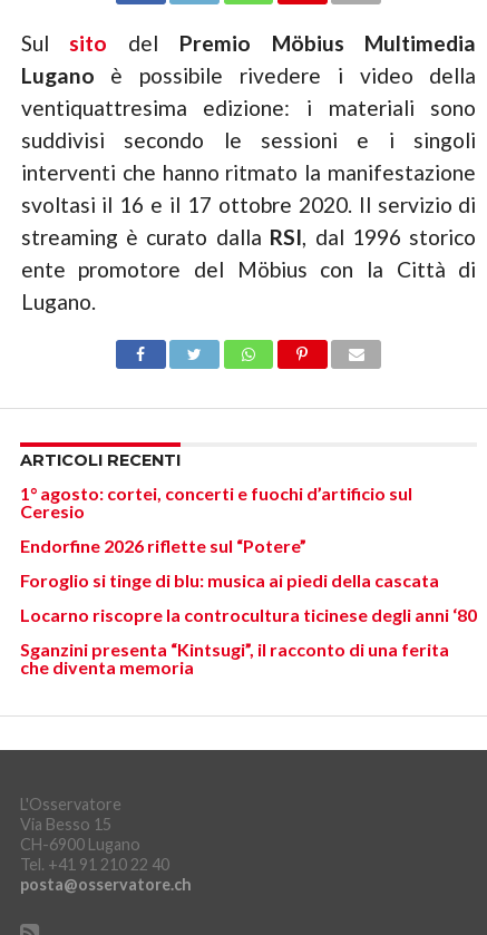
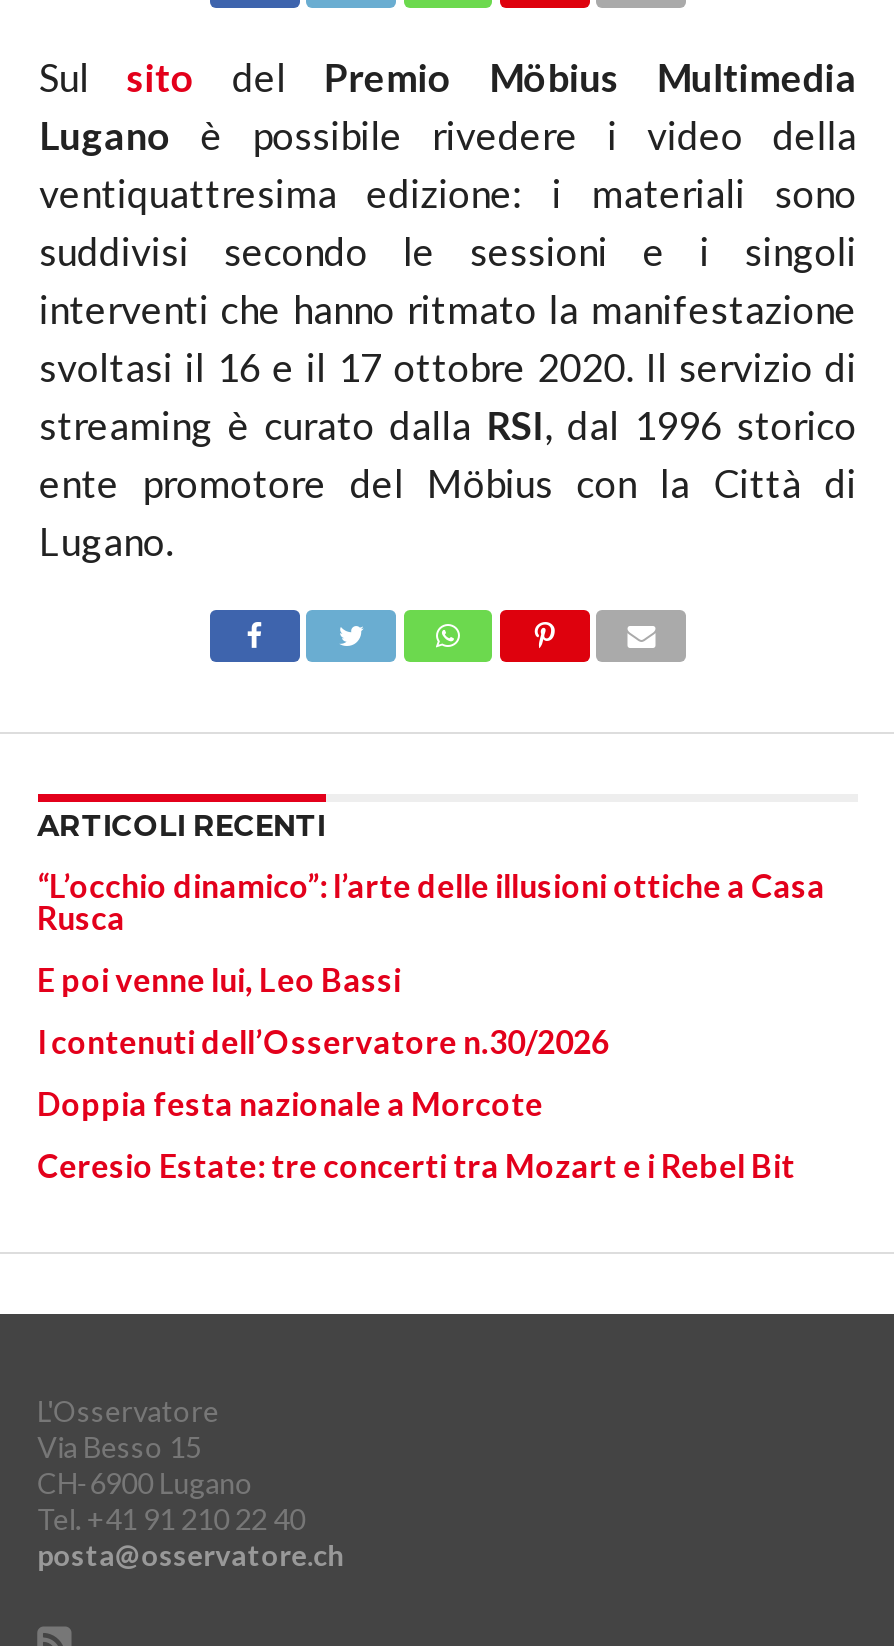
- 1° agosto: cortei, concerti e fuochi d’artificio sul
- Ceresio
+ “L’occhio dinamico”: l’arte delle illusioni ottiche a Casa
+ Rusca

- Endorfine 2026 riflette sul “Potere”
+ E poi venne lui, Leo Bassi

- Foroglio si tinge di blu: musica ai piedi della cascata
+ I contenuti dell’Osservatore n.30/2026

- Locarno riscopre la controcultura ticinese degli anni ‘80
+ Doppia festa nazionale a Morcote

- Sganzini presenta “Kintsugi”, il racconto di una ferita
- che diventa memoria
+ Ceresio Estate: tre concerti tra Mozart e i Rebel Bit
